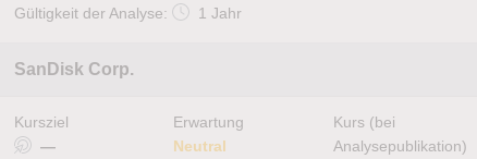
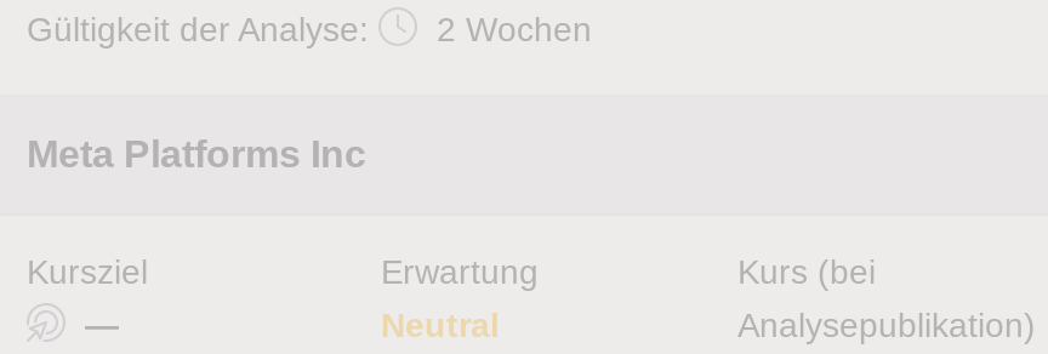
- Gültigkeit der Analyse: 1 Jahr
+ Gültigkeit der Analyse: 2 Wochen

- SanDisk Corp.
+ Meta Platforms Inc
